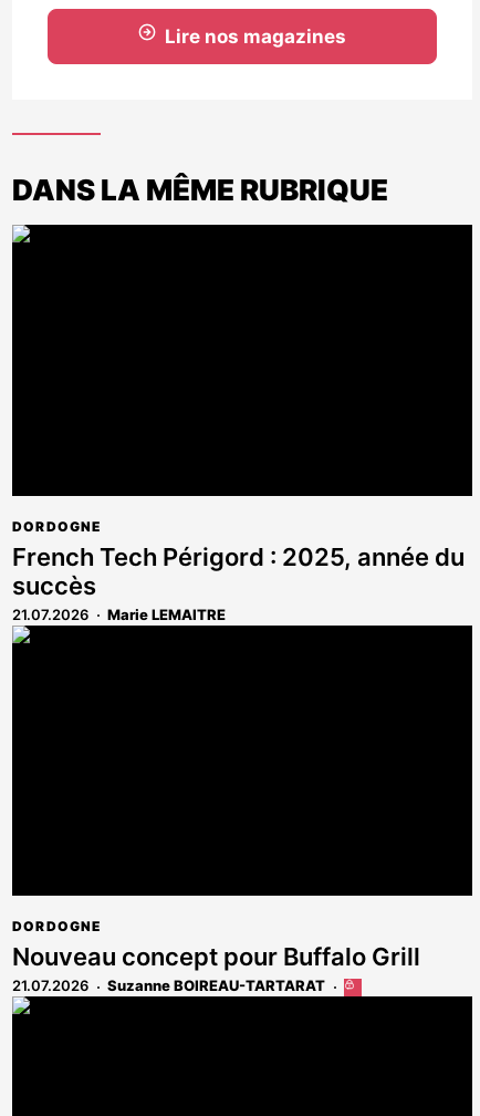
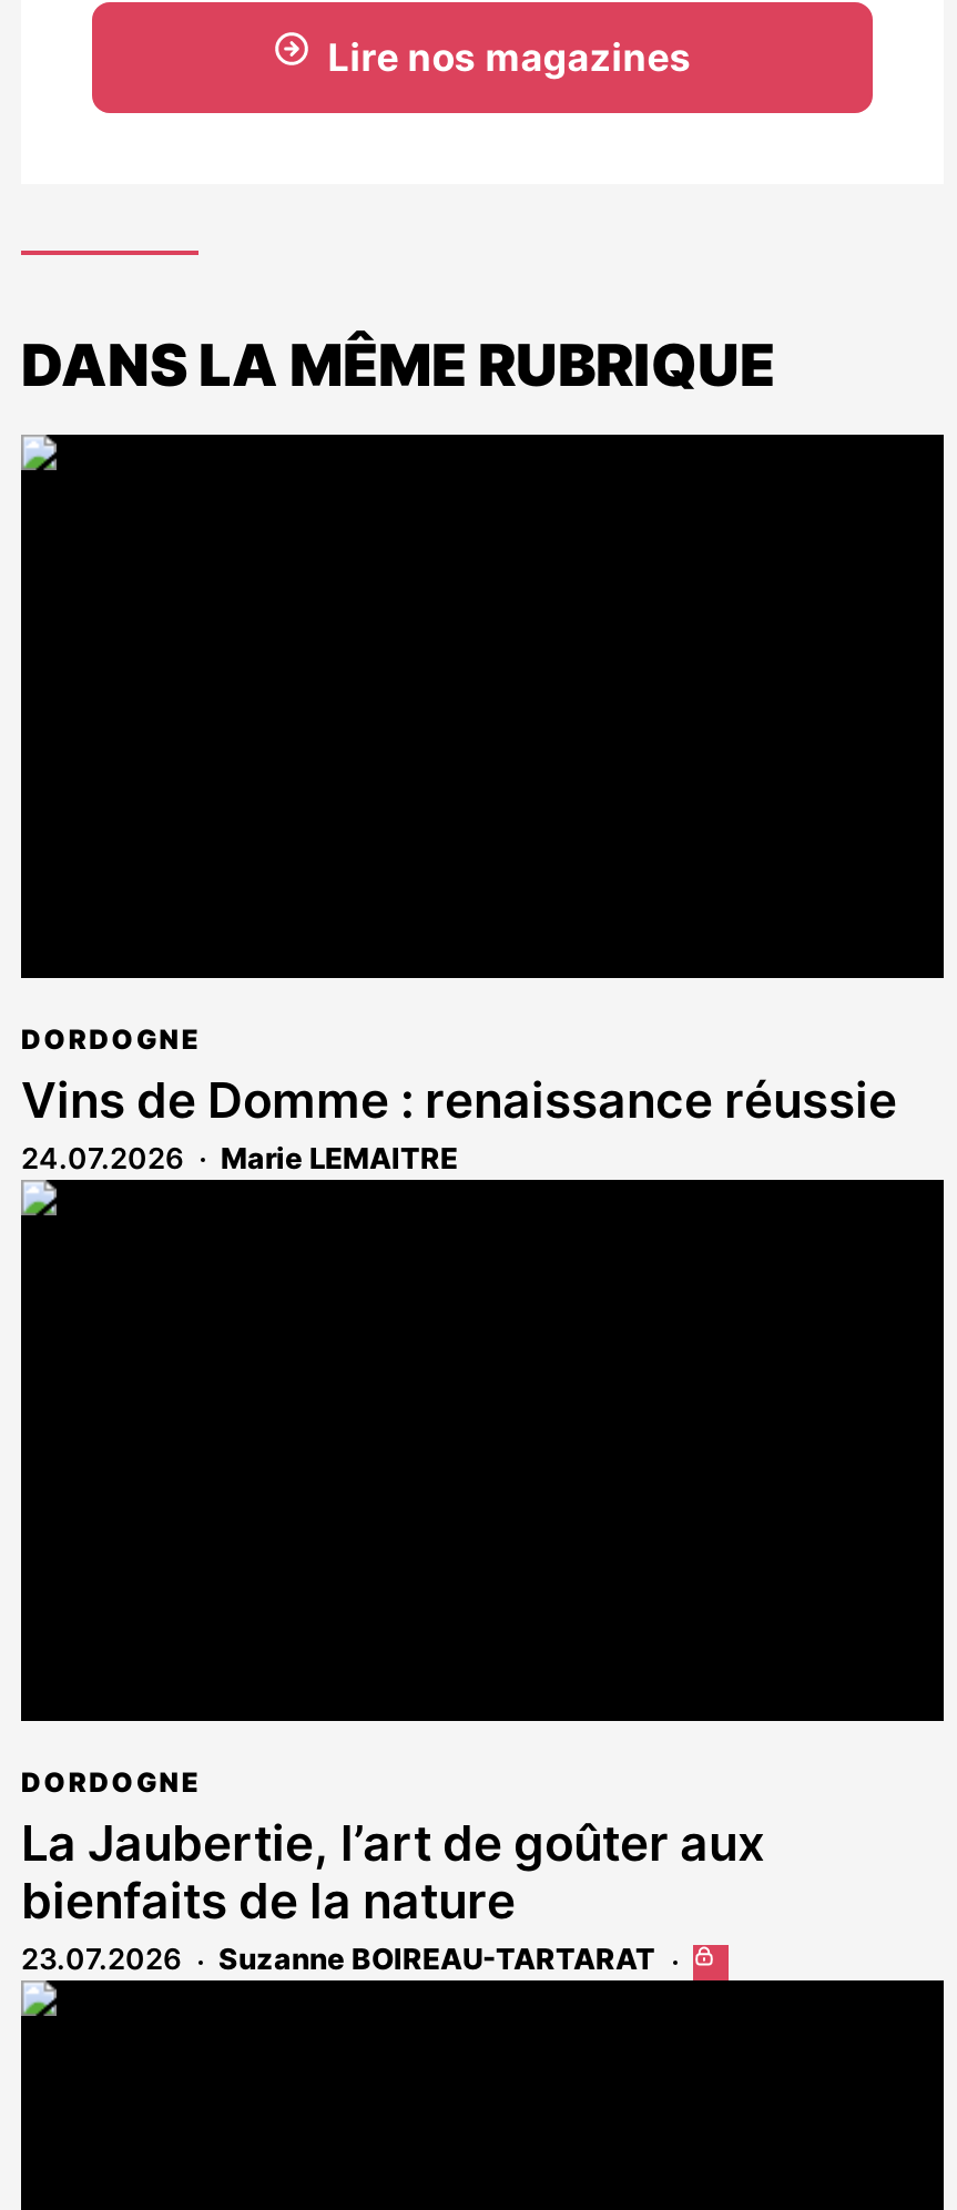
- French Tech Périgord : 2025, année du
- succès
- 21.07.2026
+ Vins de Domme : renaissance réussie
+ 24.07.2026

moved up: Marie LEMAITRE | DORDOGNE

- Nouveau concept pour Buffalo Grill
- 21.07.2026
+ La Jaubertie, l’art de goûter aux
+ bienfaits de la nature
+ 23.07.2026
